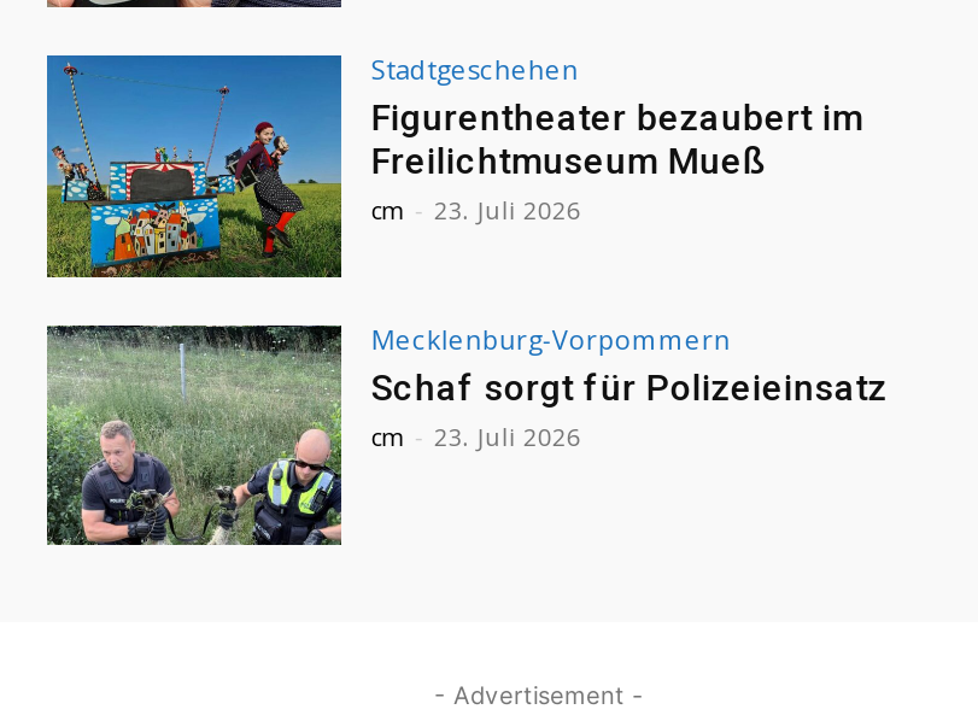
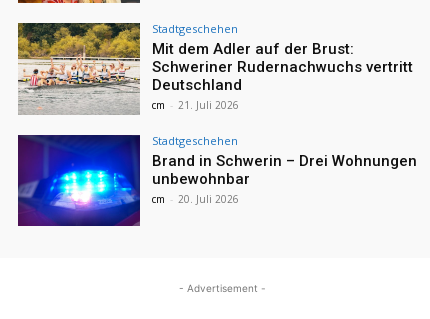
- [image]
- Figurentheater bezaubert im
- Freilichtmuseum Mueß
- cm - 23. Juli 2026
+ [image]
+ Mit dem Adler auf der Brust:
+ Schweriner Rudernachwuchs vertritt
+ Deutschland
+ cm - 21. Juli 2026

- [image]
- Mecklenburg-Vorpommern
- Schaf sorgt für Polizeieinsatz
- cm - 23. Juli 2026
+ [image]
+ Stadtgeschehen
+ Brand in Schwerin – Drei Wohnungen
+ unbewohnbar
+ cm - 20. Juli 2026
